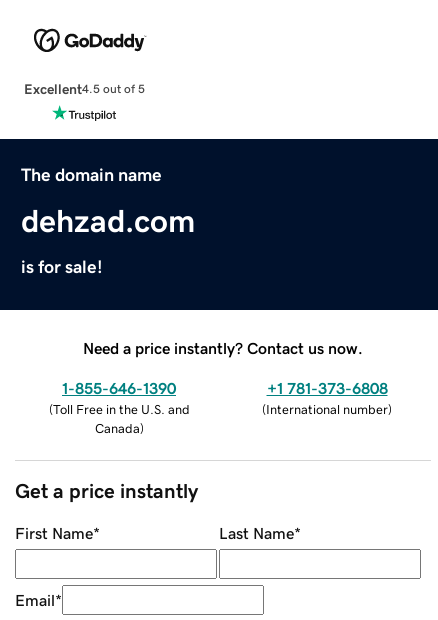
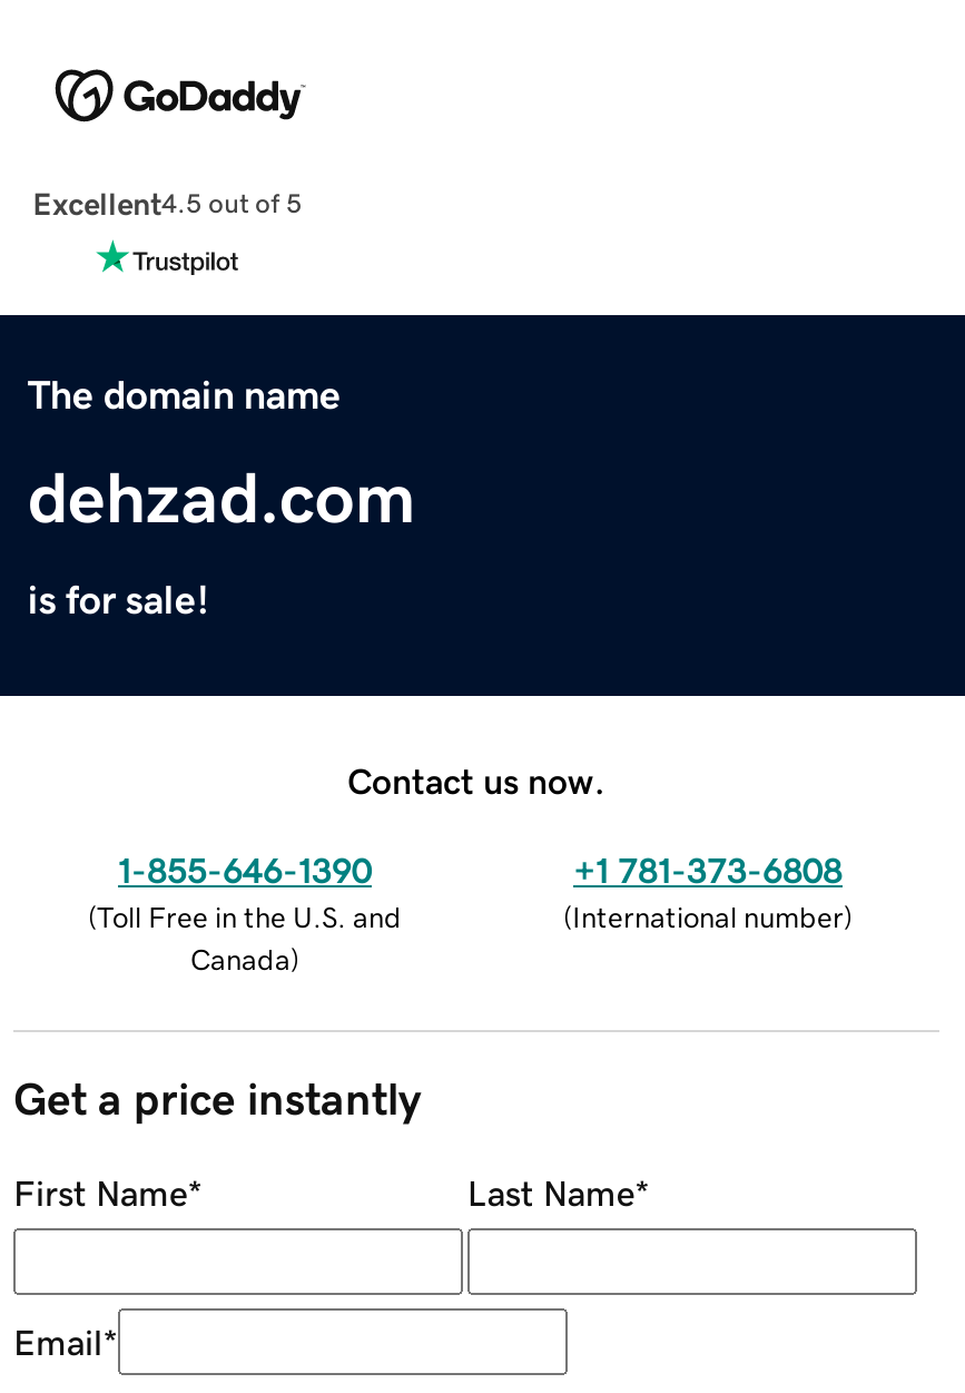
- Need a price instantly? Contact us now.
+ Contact us now.
